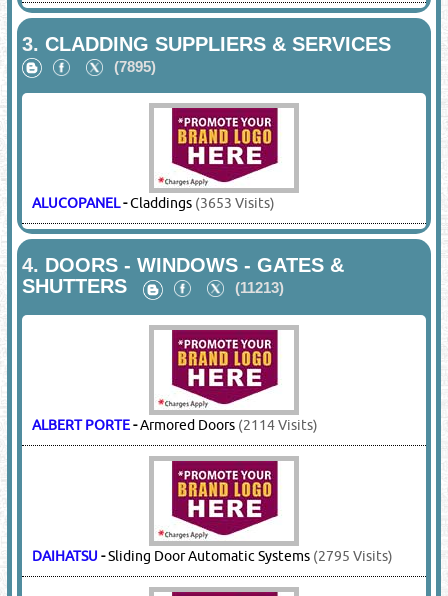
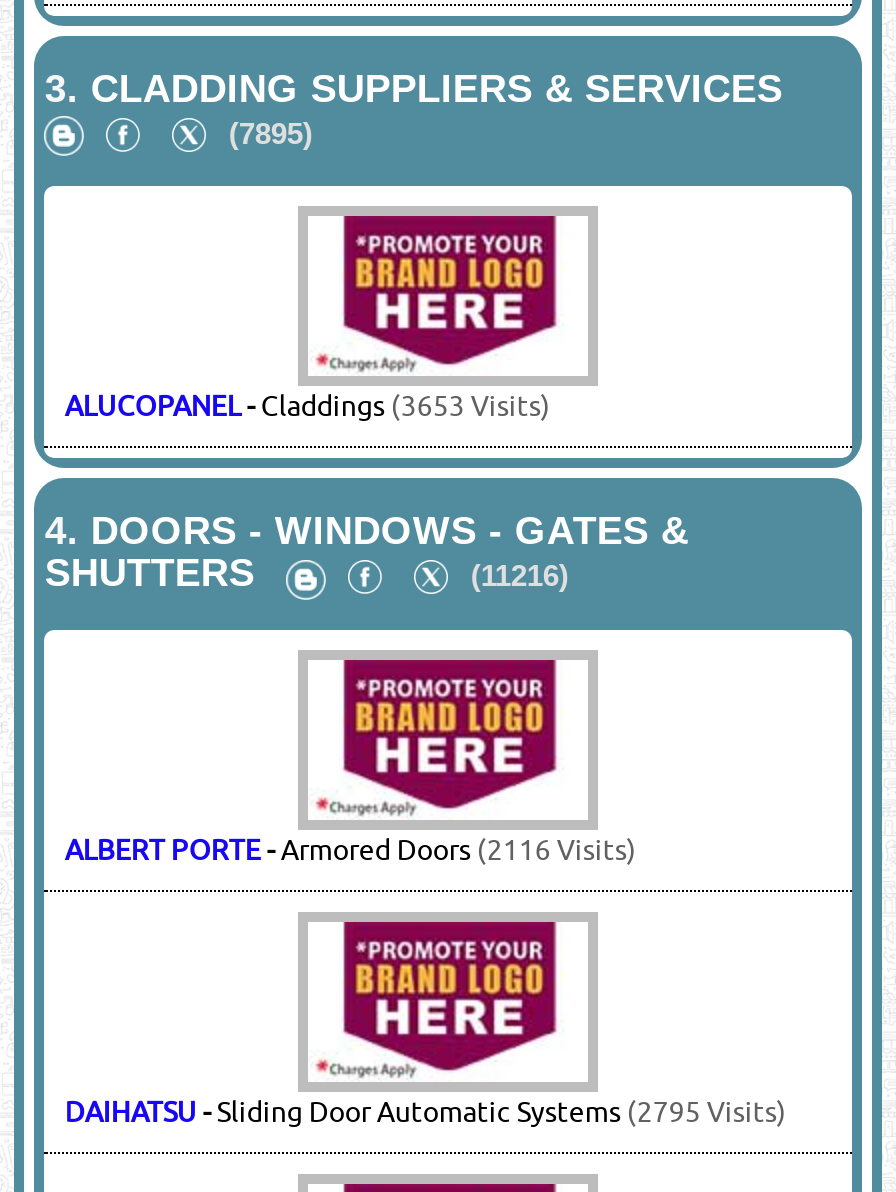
- (11213)
+ (11216)

- ALBERT PORTE - Armored Doors (2114 Visits)
+ ALBERT PORTE - Armored Doors (2116 Visits)
